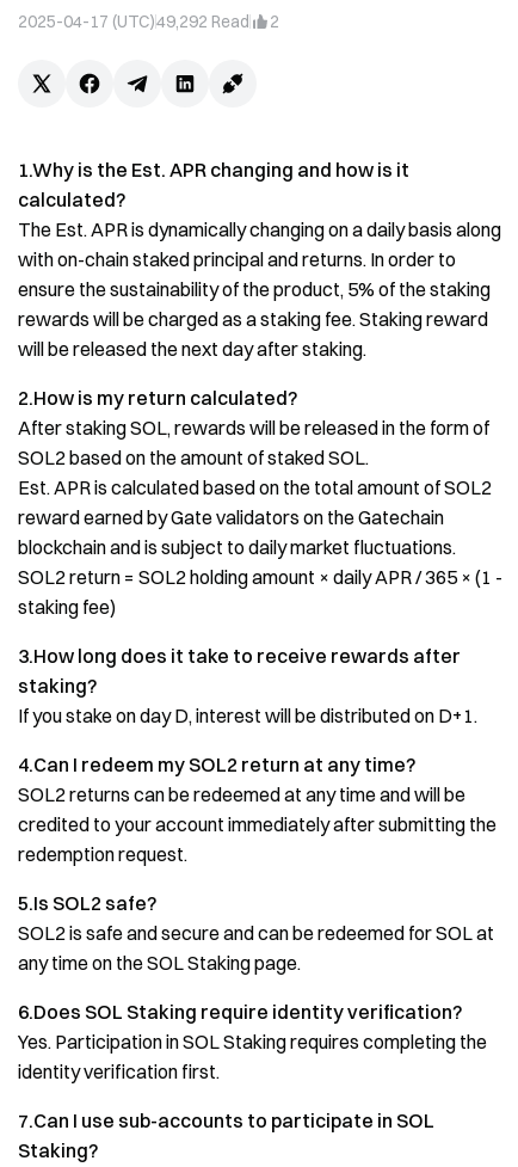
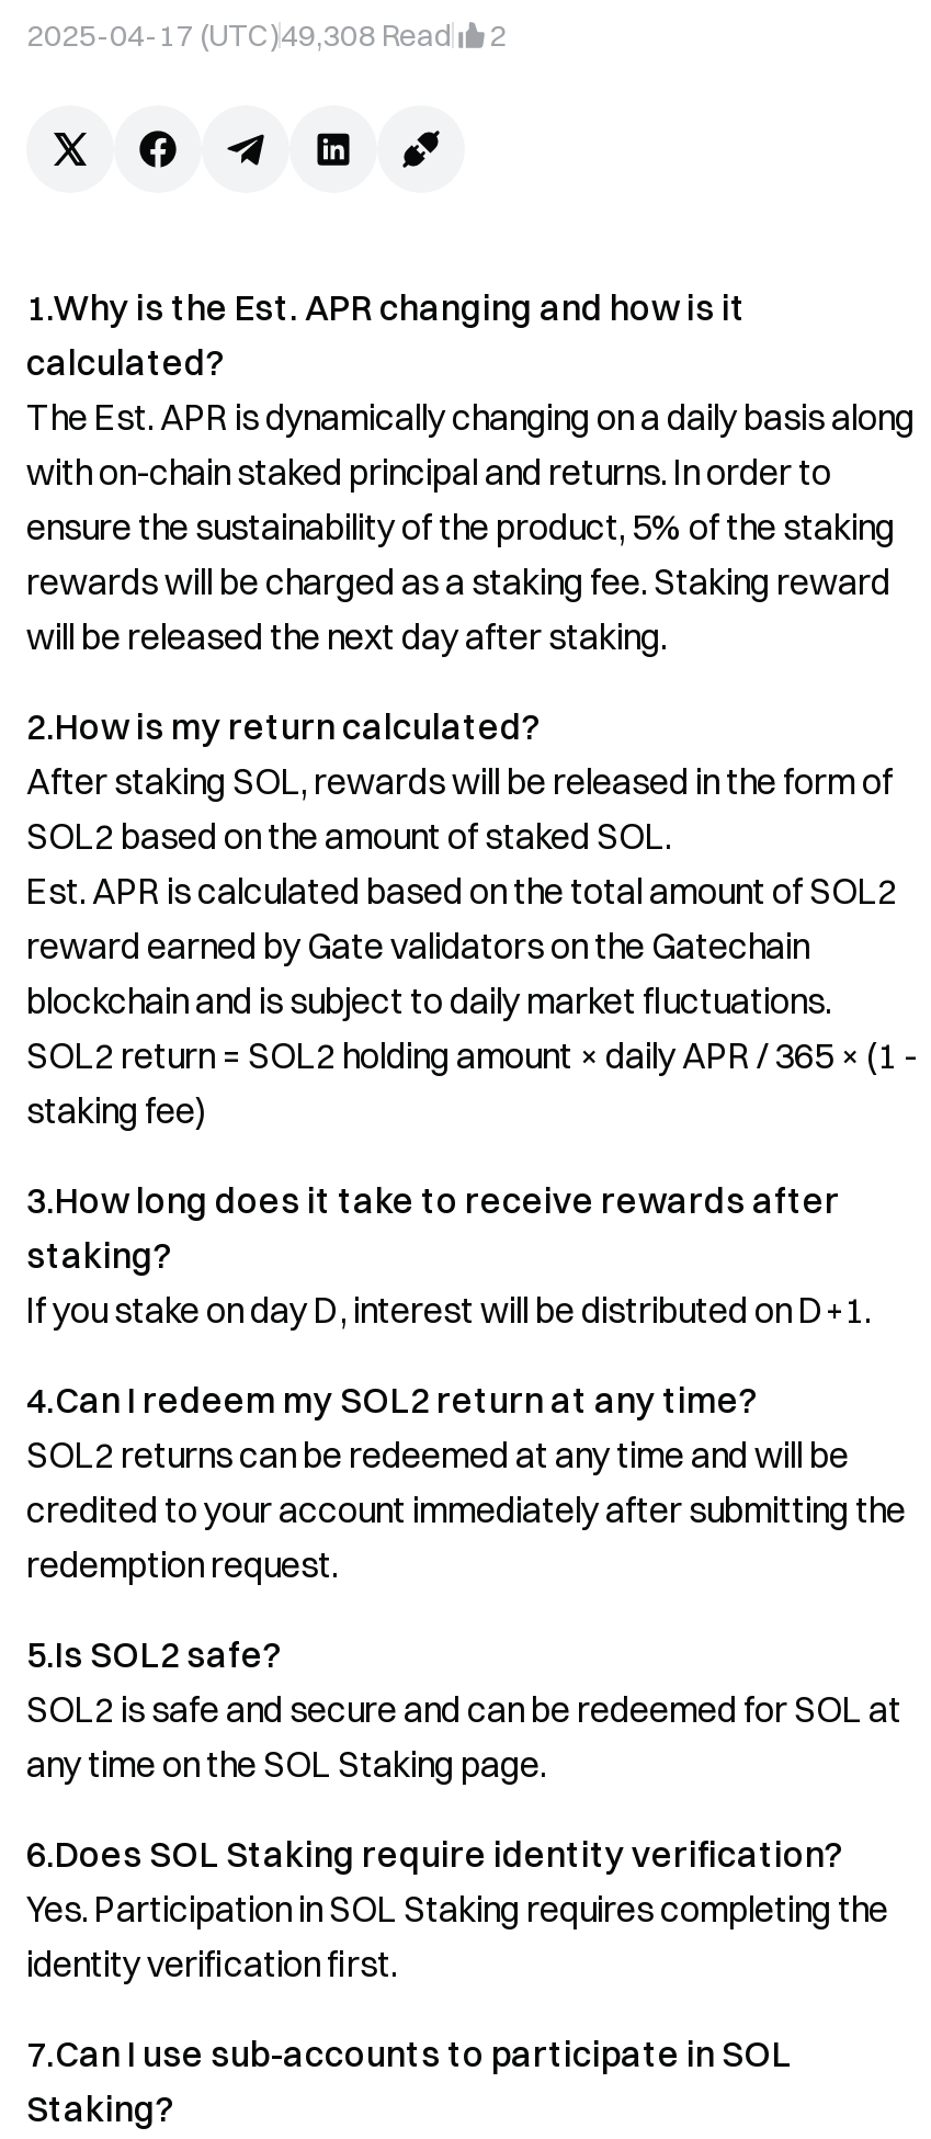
- 2025-04-17 (UTC)49,292 Read 2
+ 2025-04-17 (UTC)49,308 Read 2
